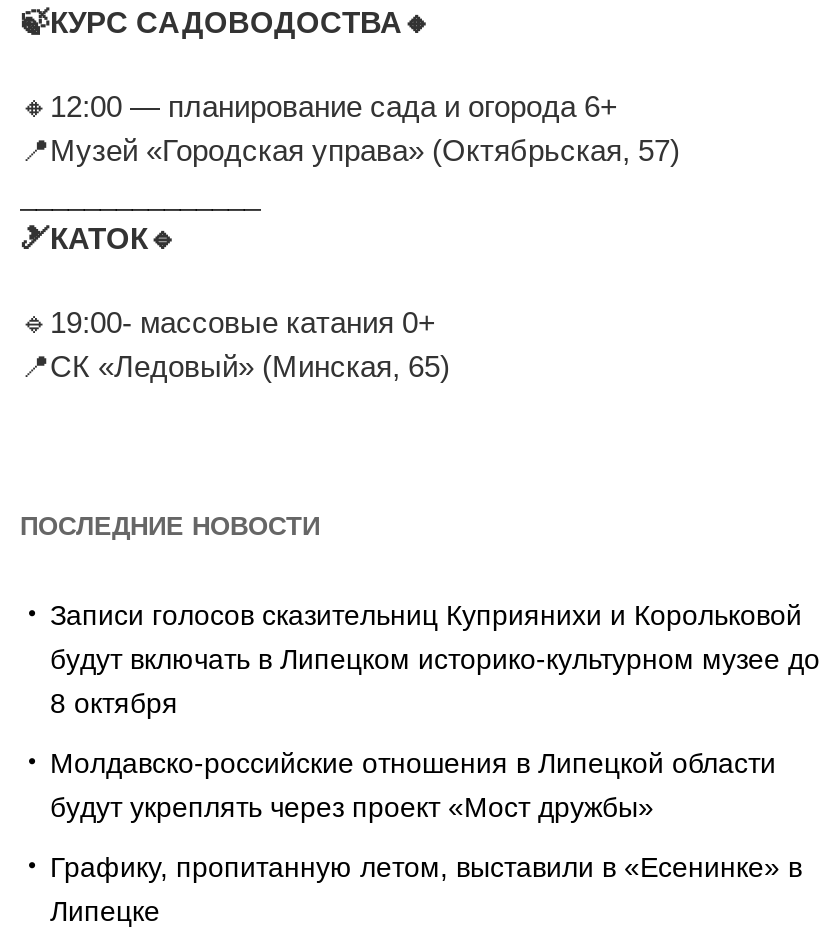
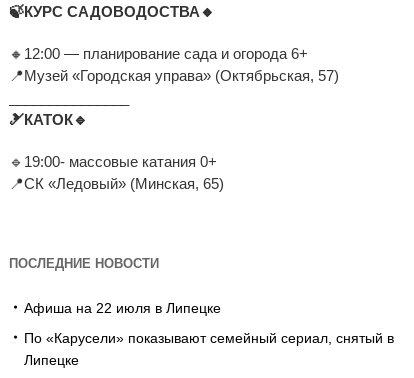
- Записи голосов сказительниц Куприянихи и Корольковой
- будут включать в Липецком историко-культурном музее до
- 8 октября
- Молдавско-российские отношения в Липецкой области
- будут укреплять через проект «Мост дружбы»
- Графику, пропитанную летом, выставили в «Есенинке» в
+ Афиша на 22 июля в Липецке
+ По «Карусели» показывают семейный сериал, снятый в
